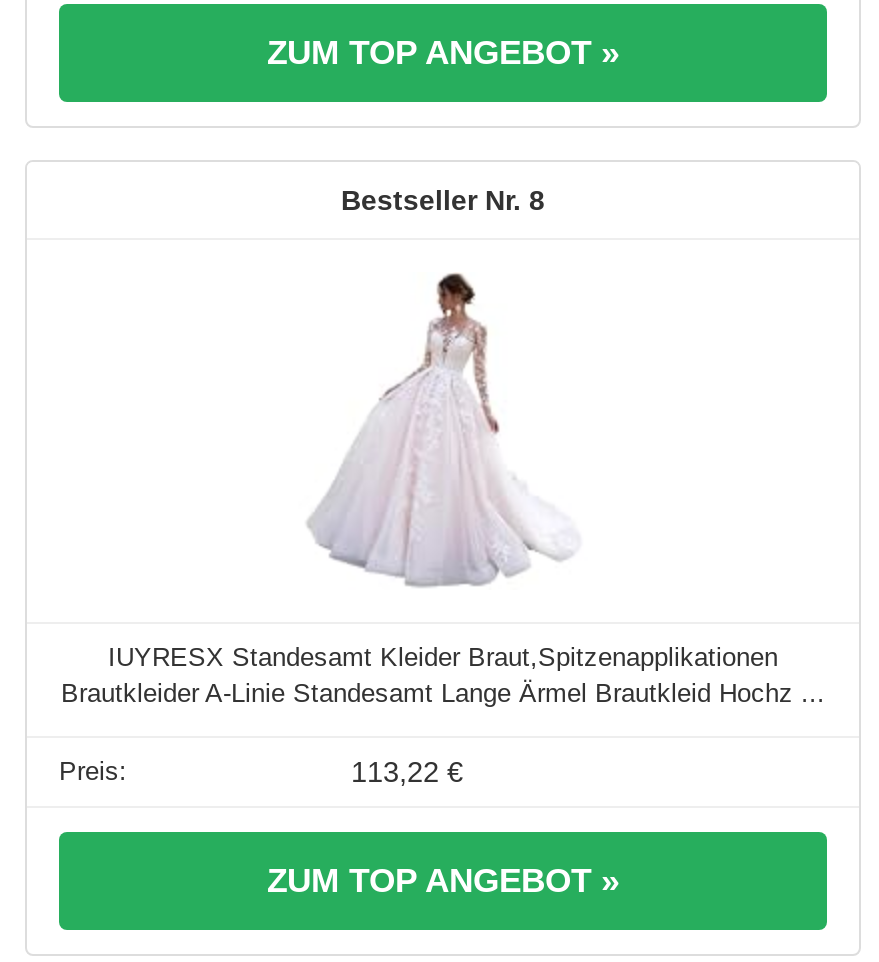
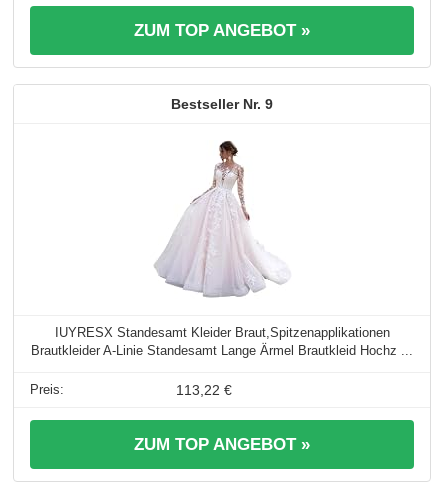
- 8
+ 9
